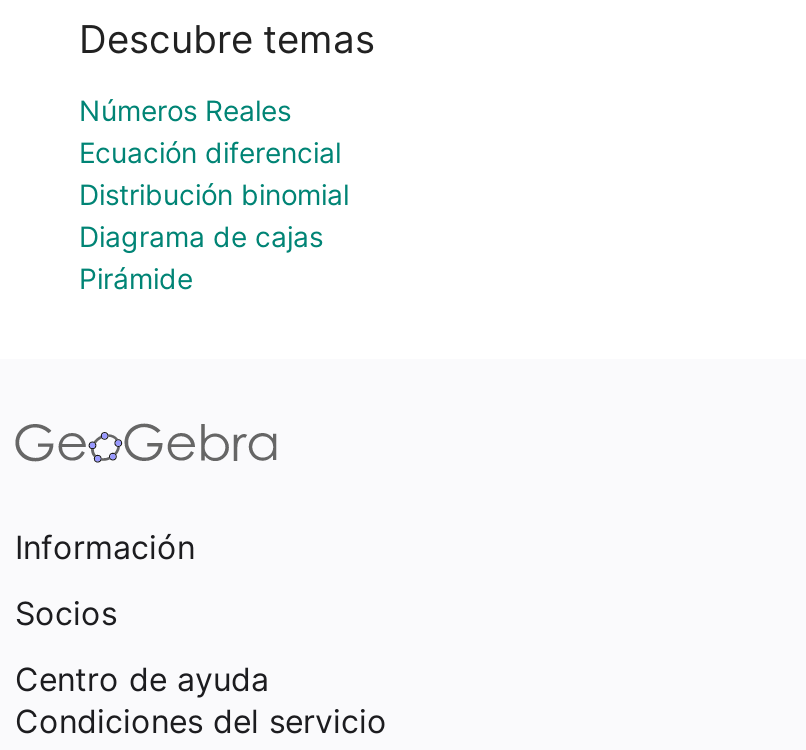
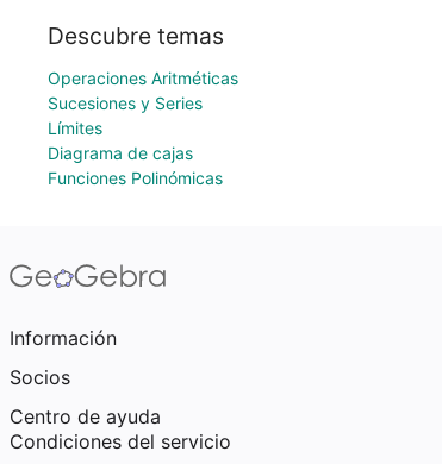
- Números Reales
- Ecuación diferencial
- Distribución binomial
+ Operaciones Aritméticas
+ Sucesiones y Series
+ Límites

- Pirámide
+ Funciones Polinómicas
